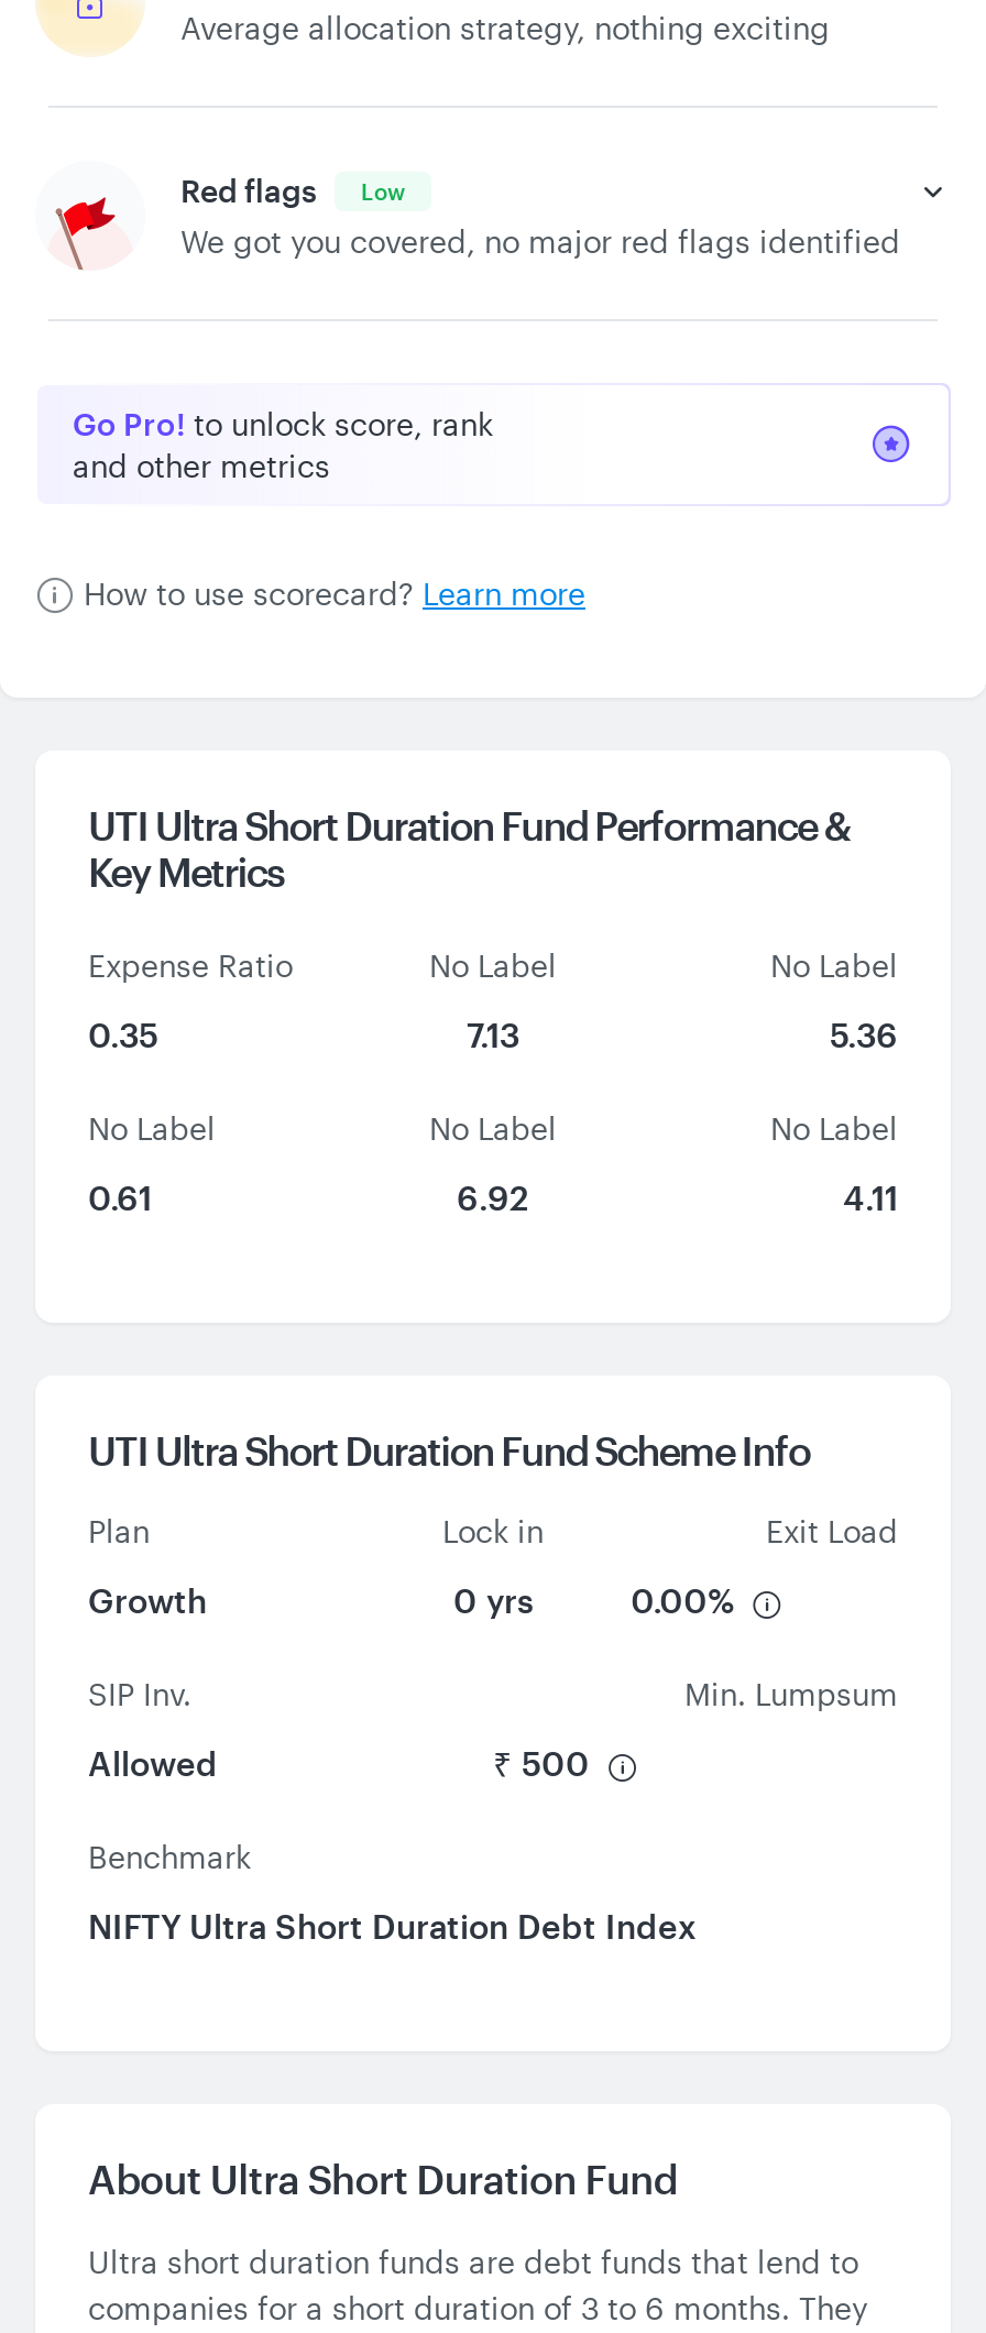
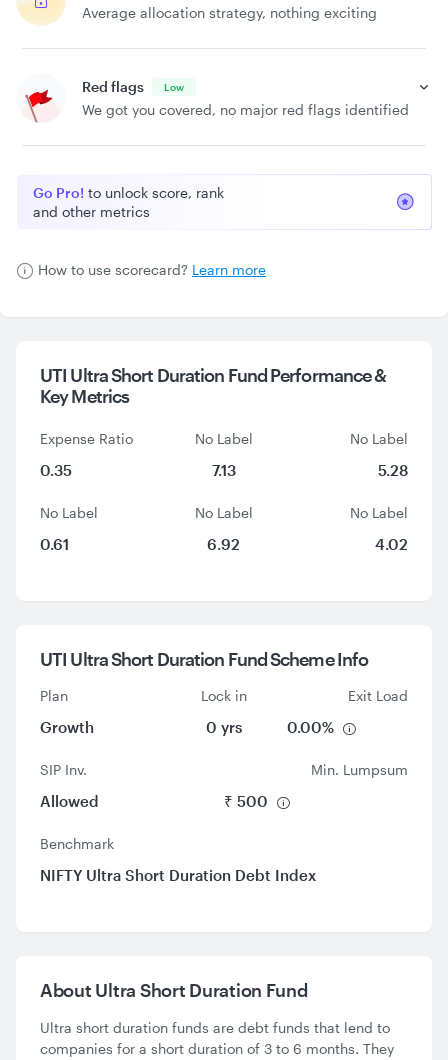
- 5.36
+ 5.28

- 4.11
+ 4.02
